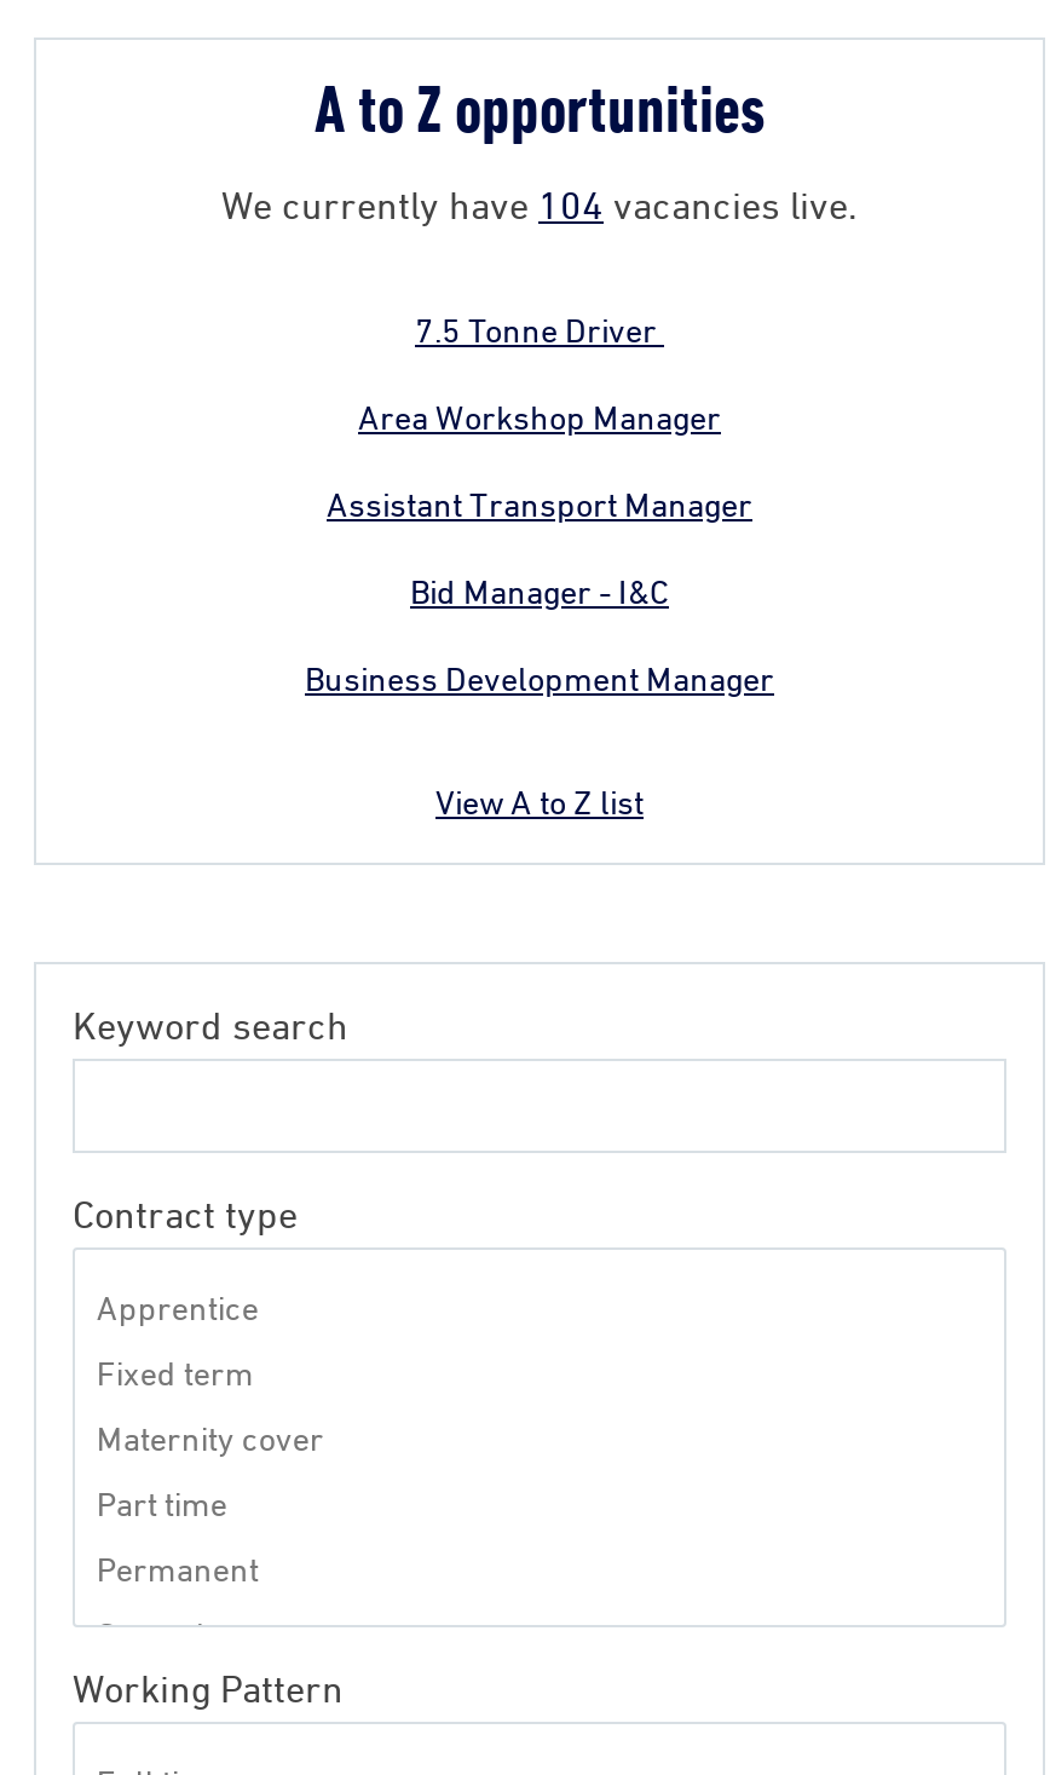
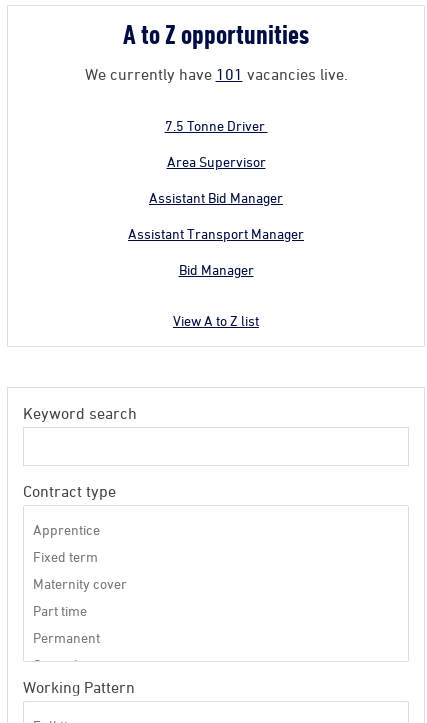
- We currently have 104 vacancies live.
+ We currently have 101 vacancies live.

- Area Workshop Manager
+ Area Supervisor
+ Assistant Bid Manager

moved down: Assistant Transport Manager

- Bid Manager - I&C
- Business Development Manager
+ Bid Manager
